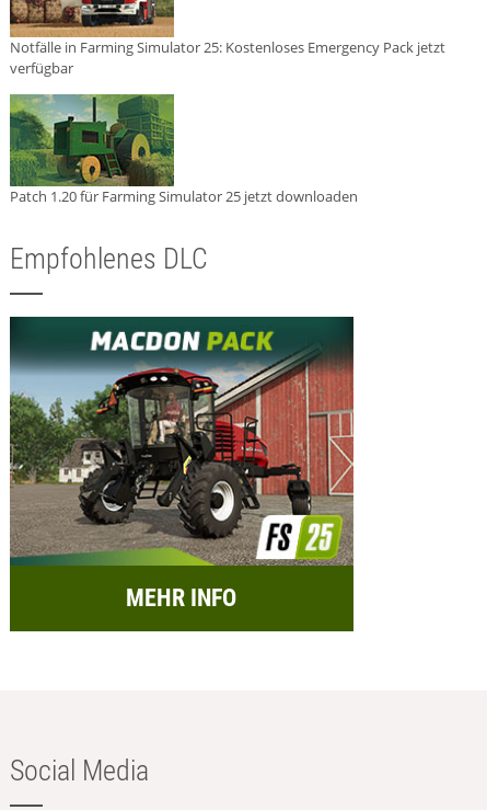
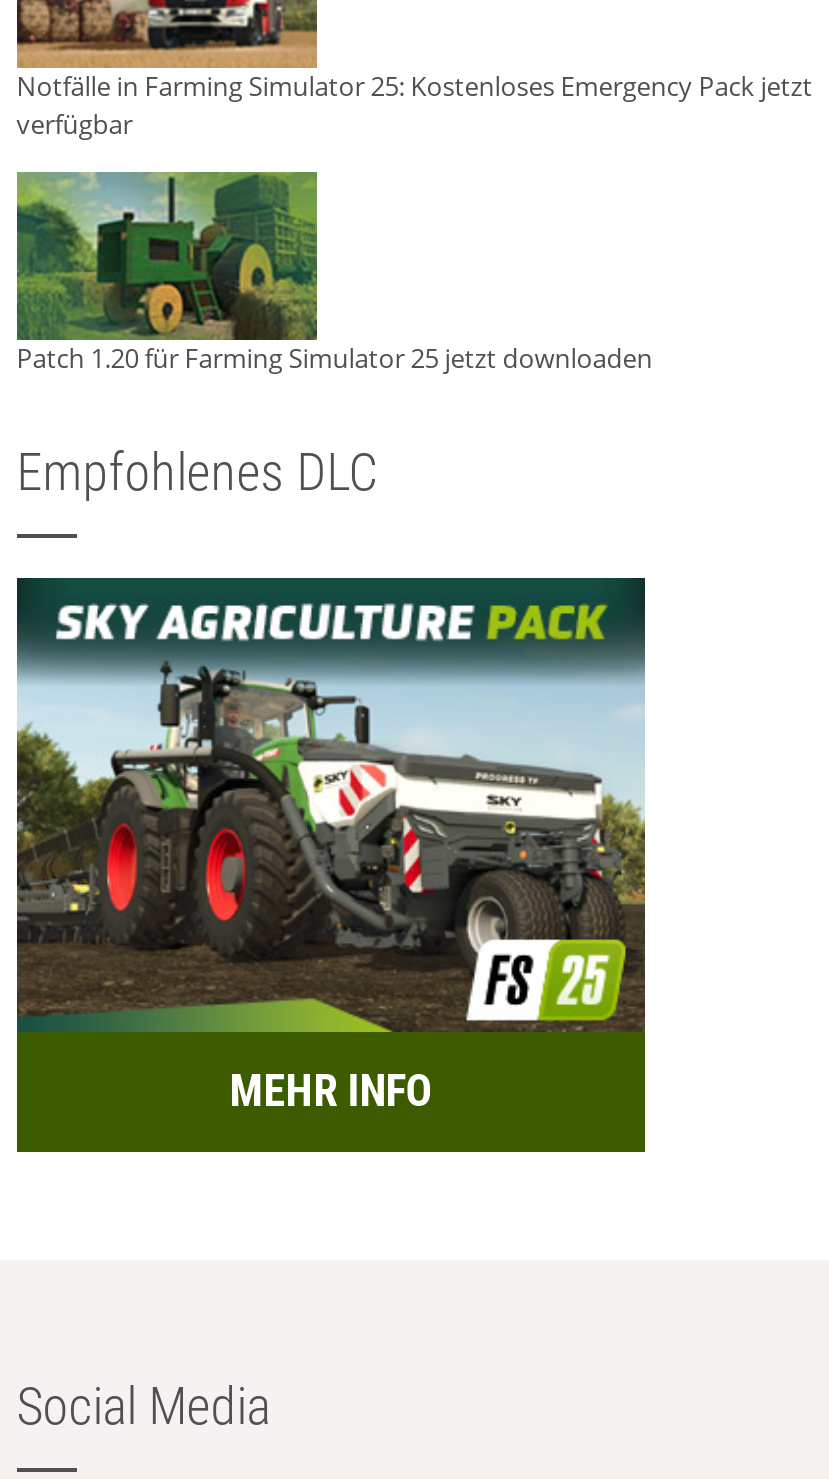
- [image]
+ [image]
